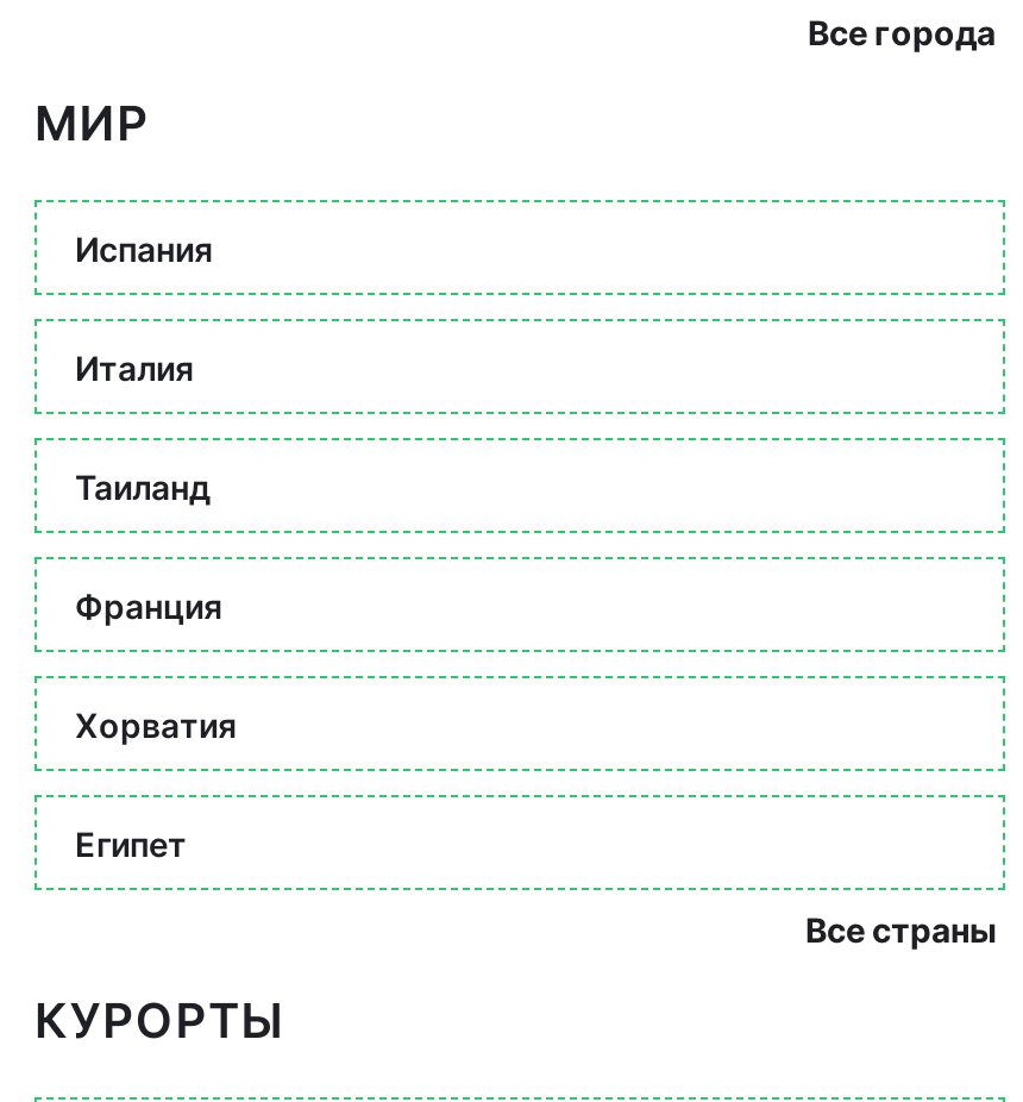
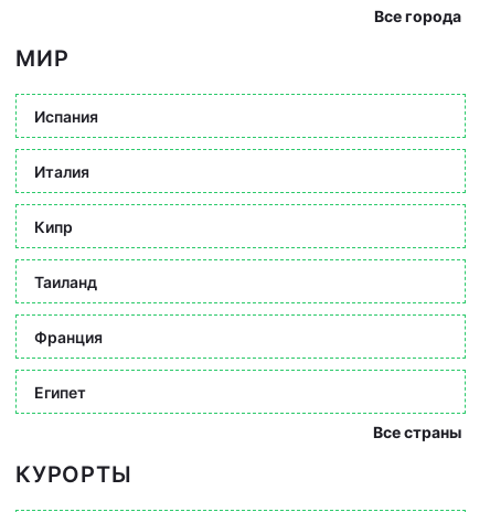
+ Кипр

moved down: Таиланд | Франция

- Хорватия
